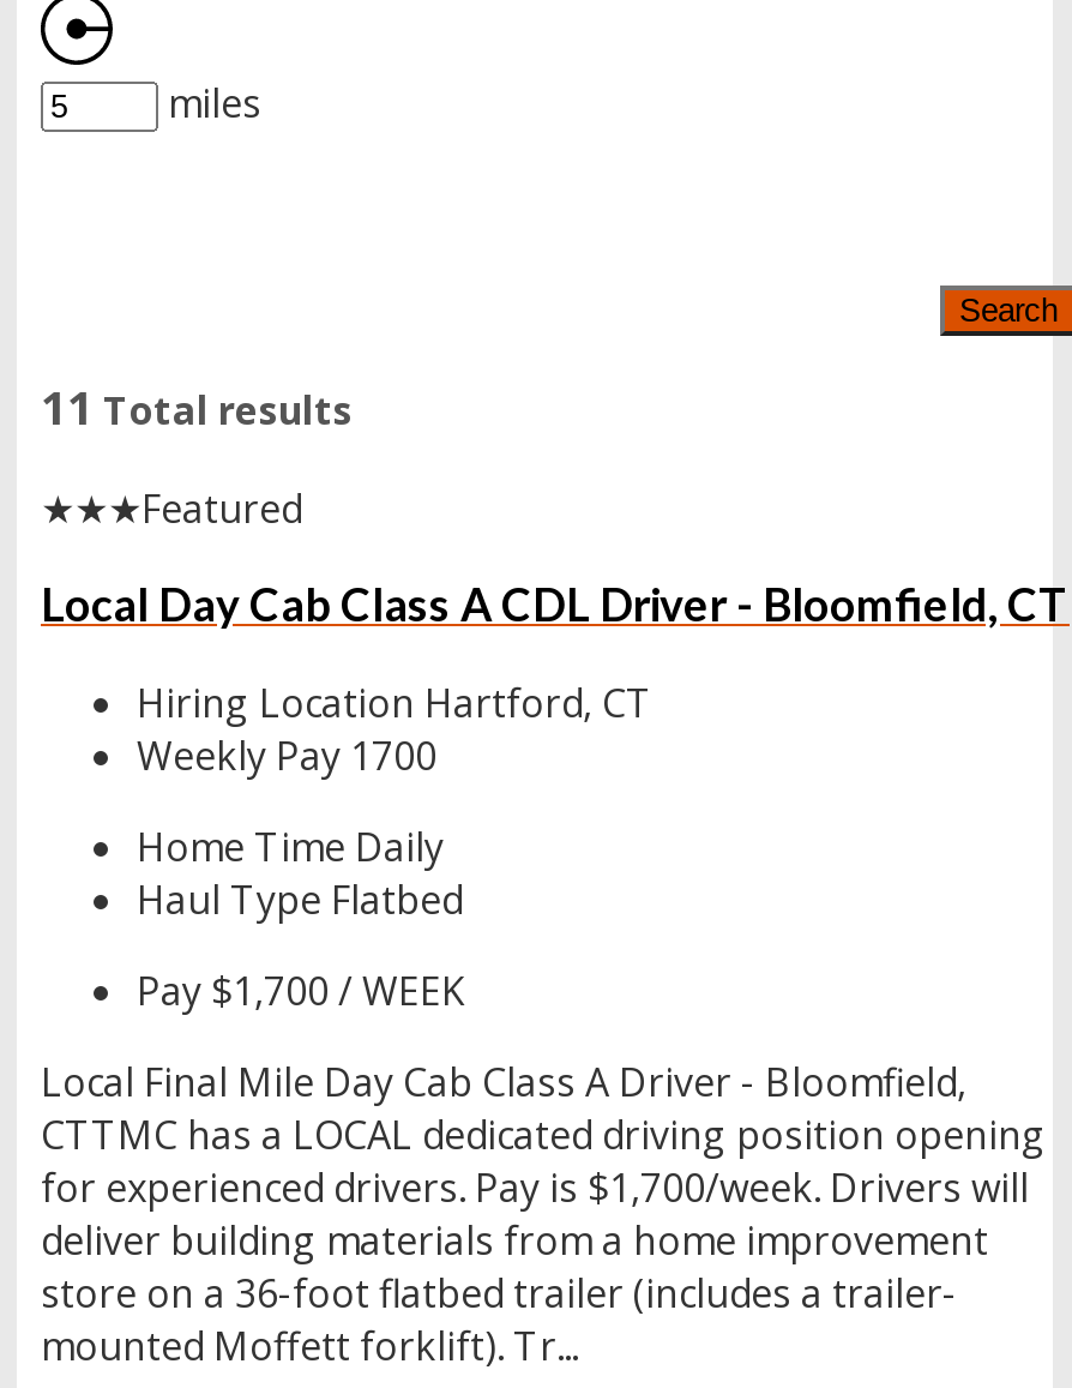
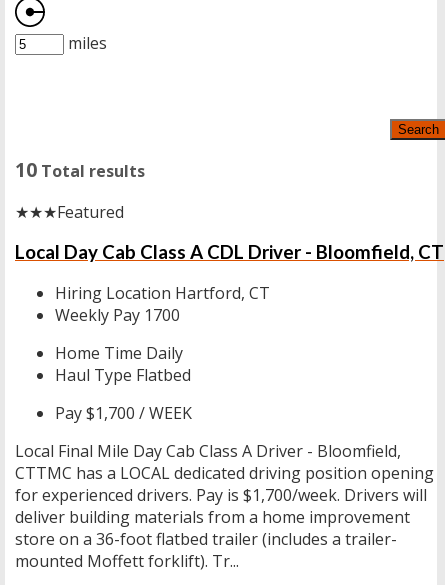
- 11 Total results
+ 10 Total results
